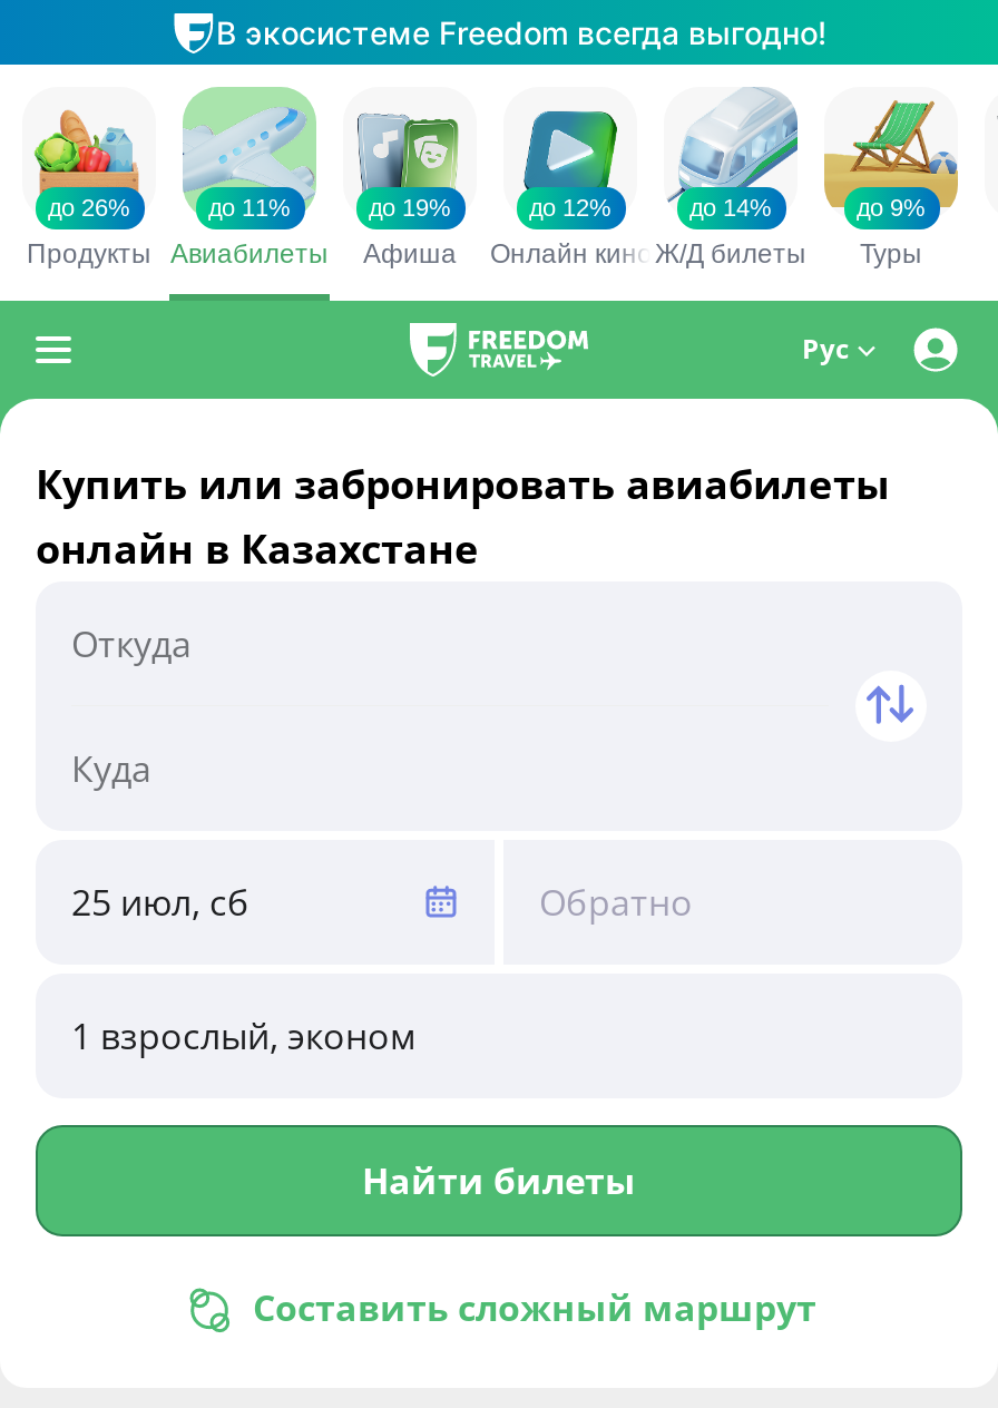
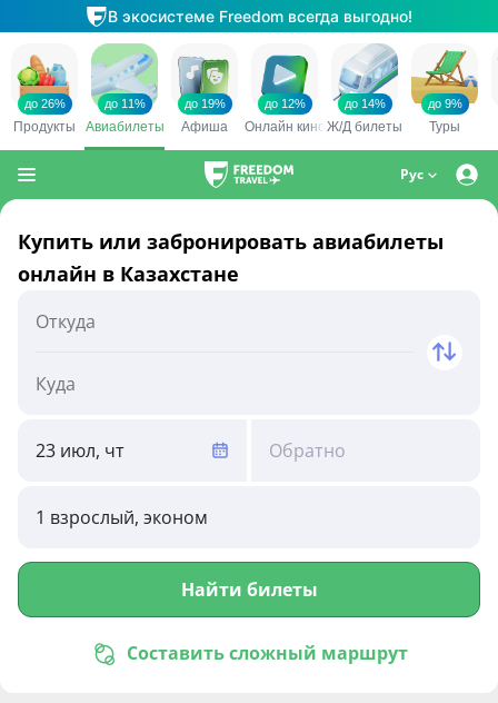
- 25 июл, сб
+ 23 июл, чт
